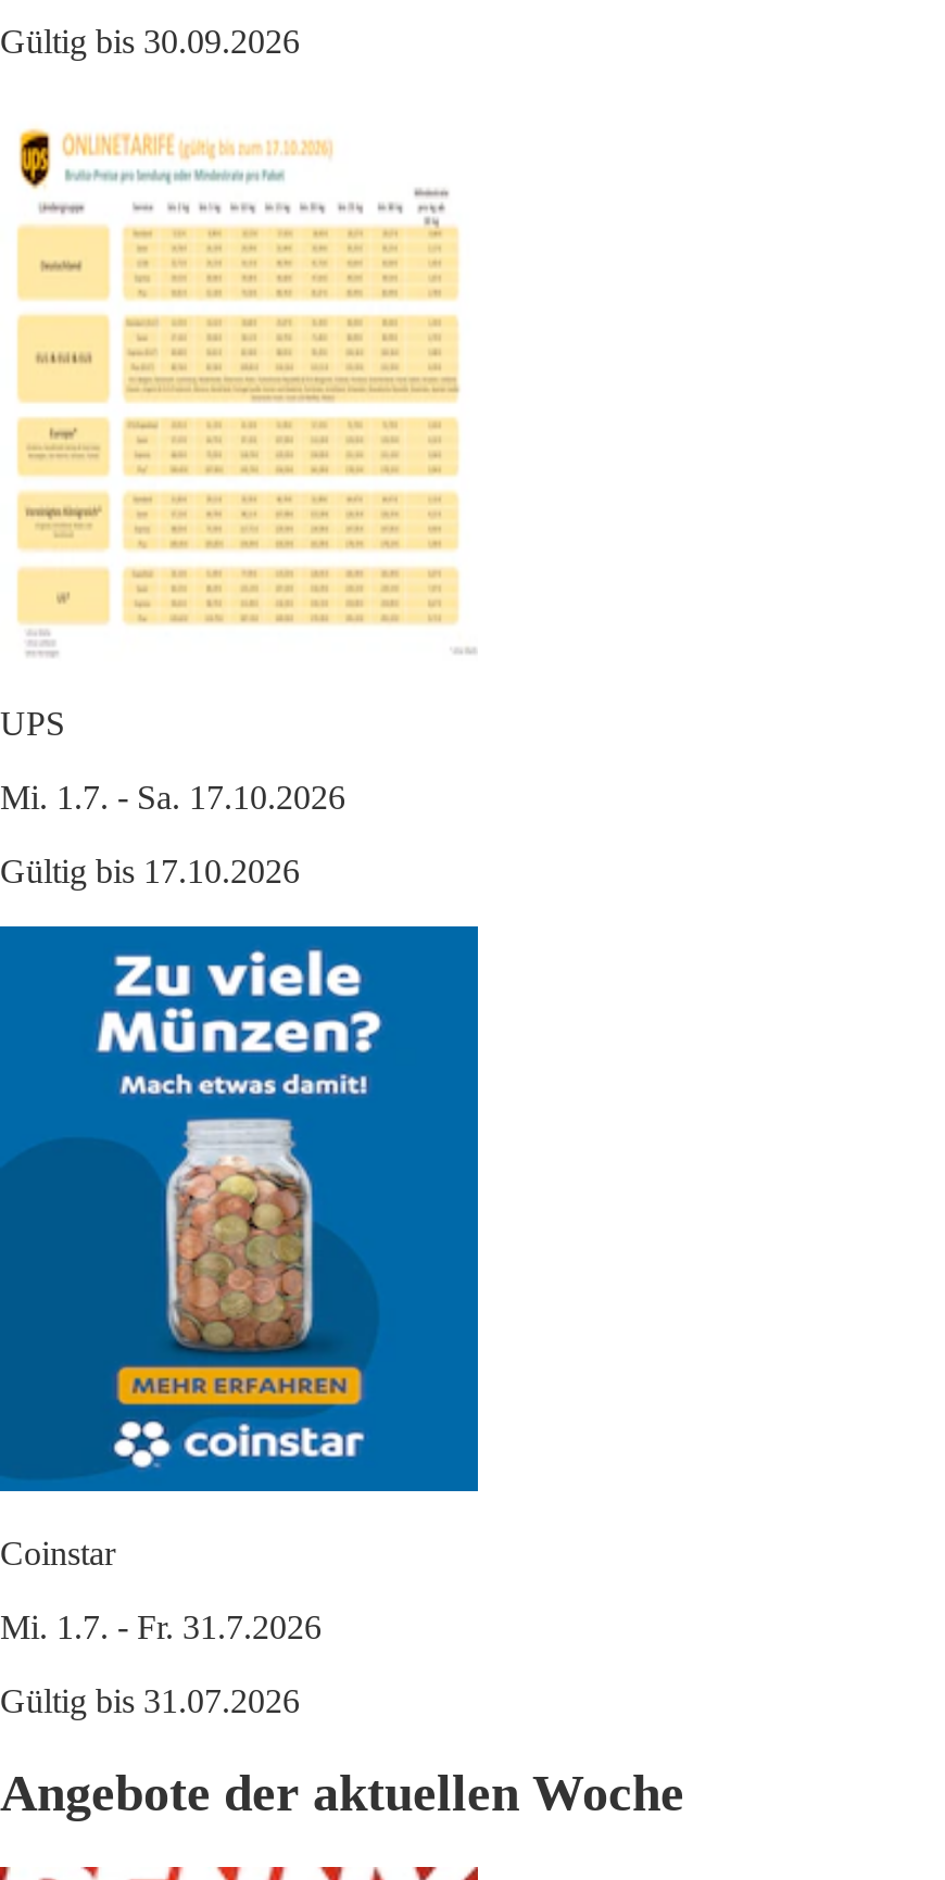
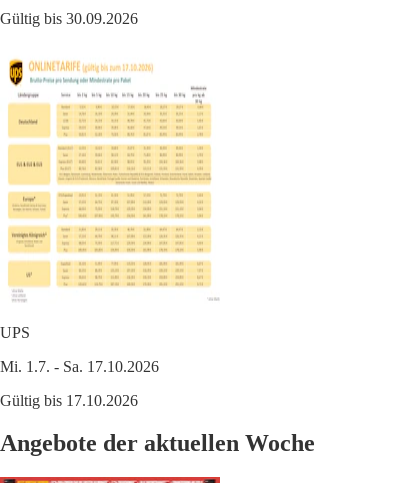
- [image]
- Coinstar
- Mi. 1.7. - Fr. 31.7.2026
- Gültig bis 31.07.2026
